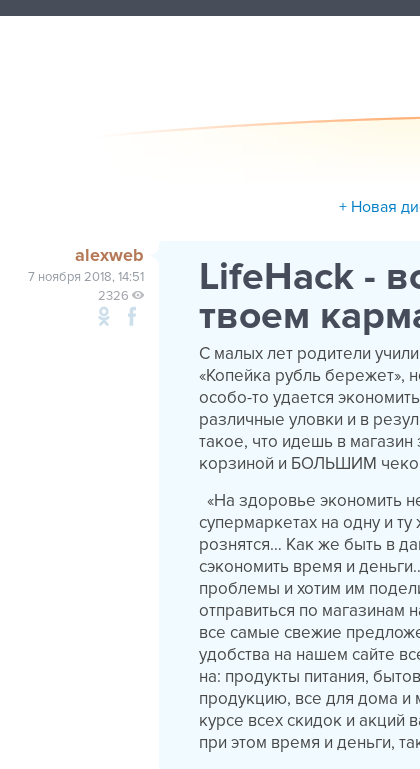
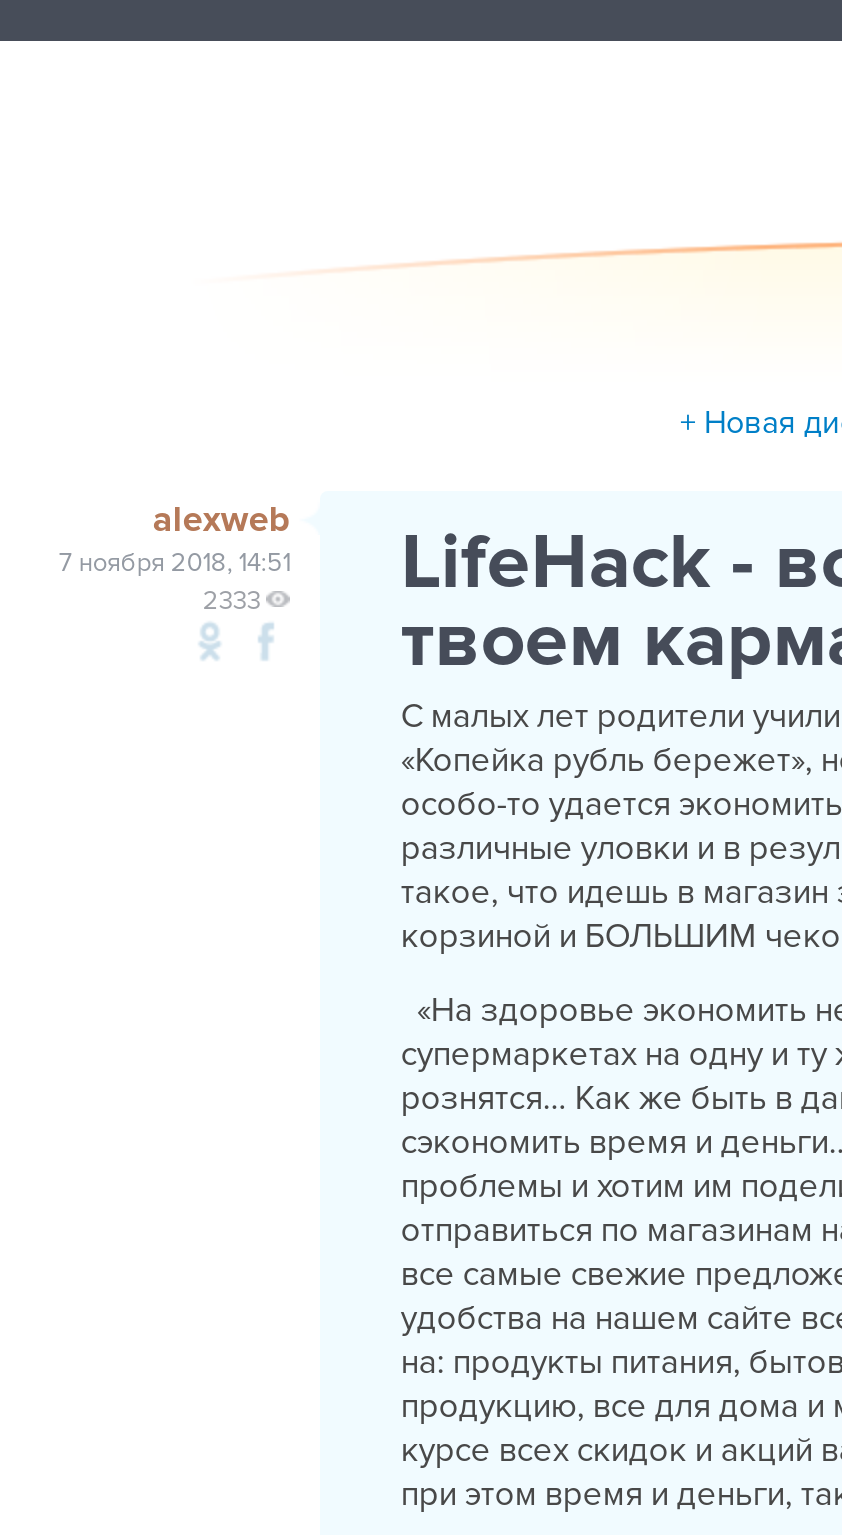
- 2326
+ 2333
